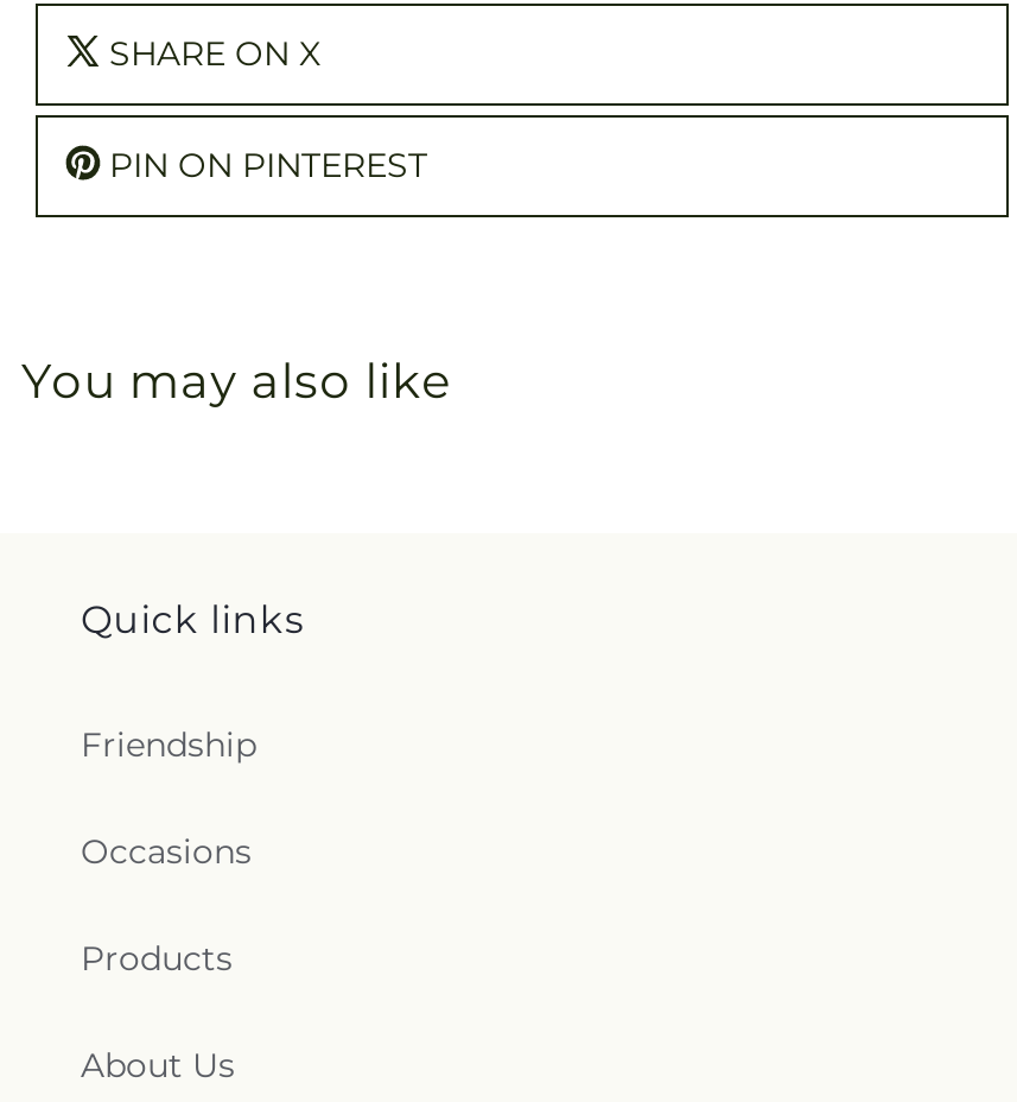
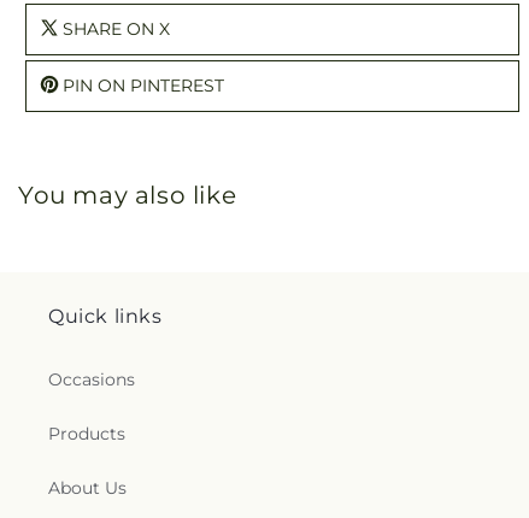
- Friendship
